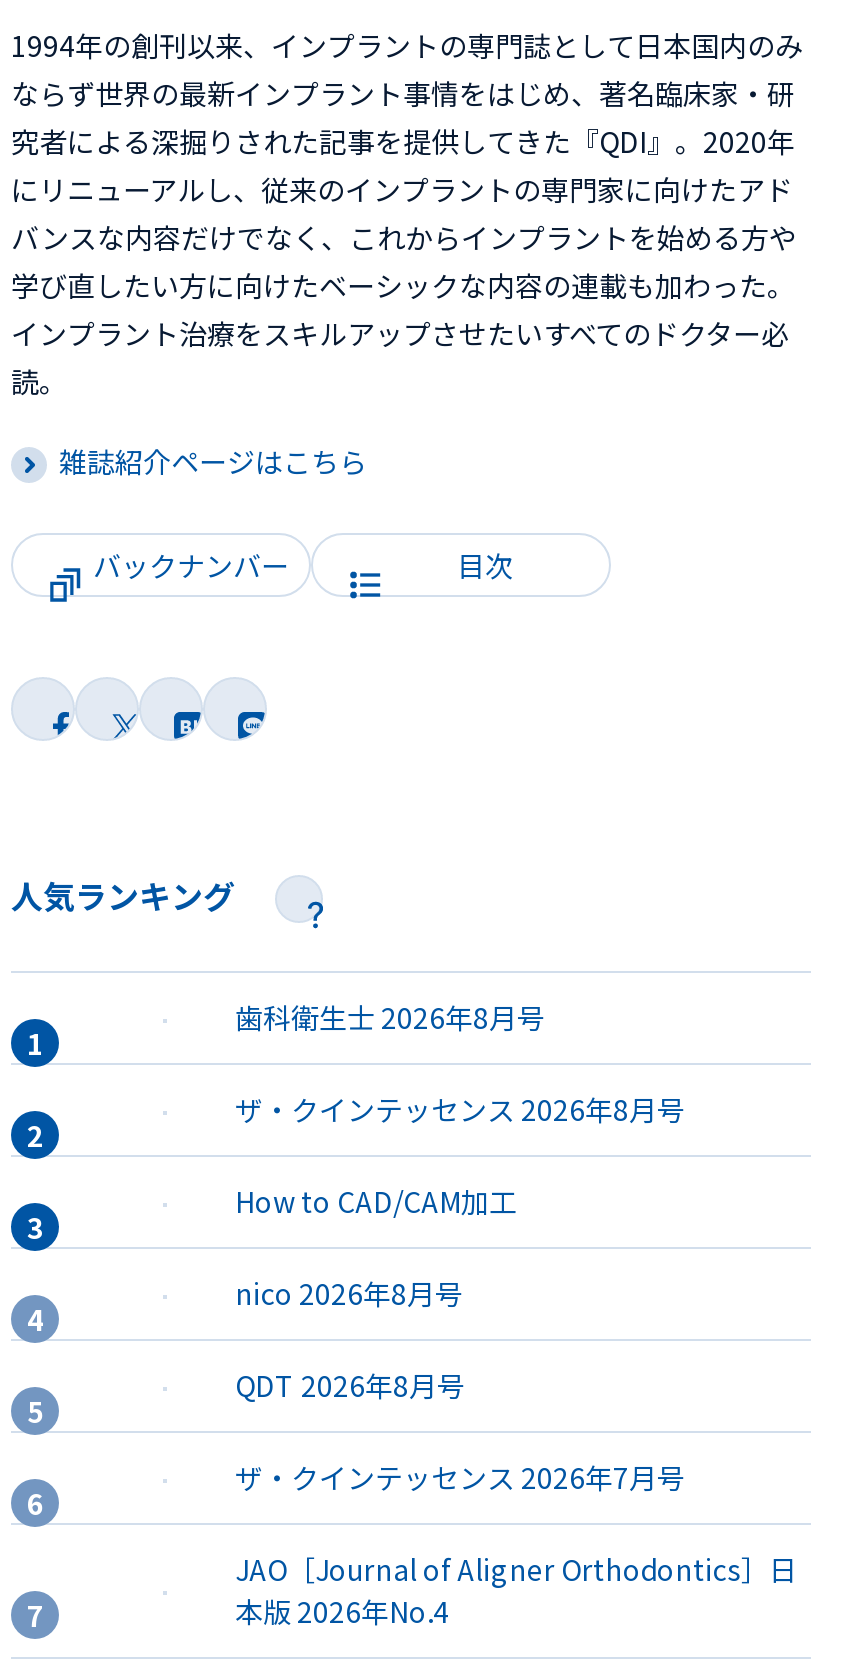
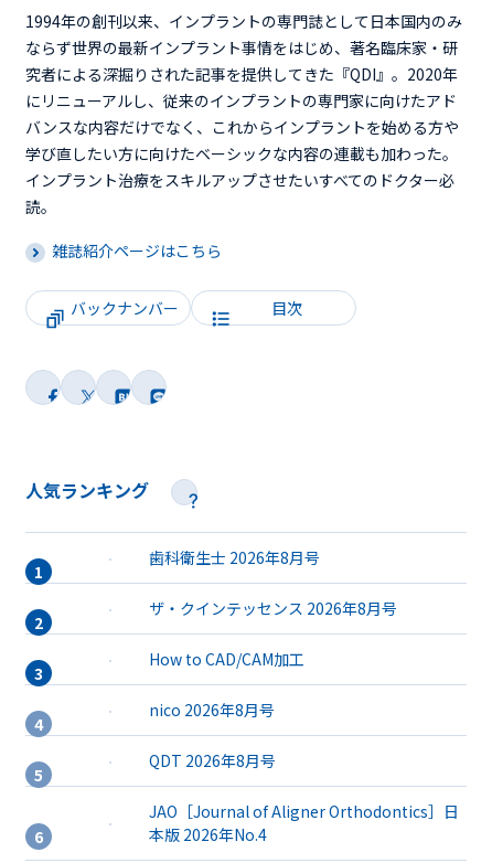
- ザ・クインテッセンス 2026年7月号
